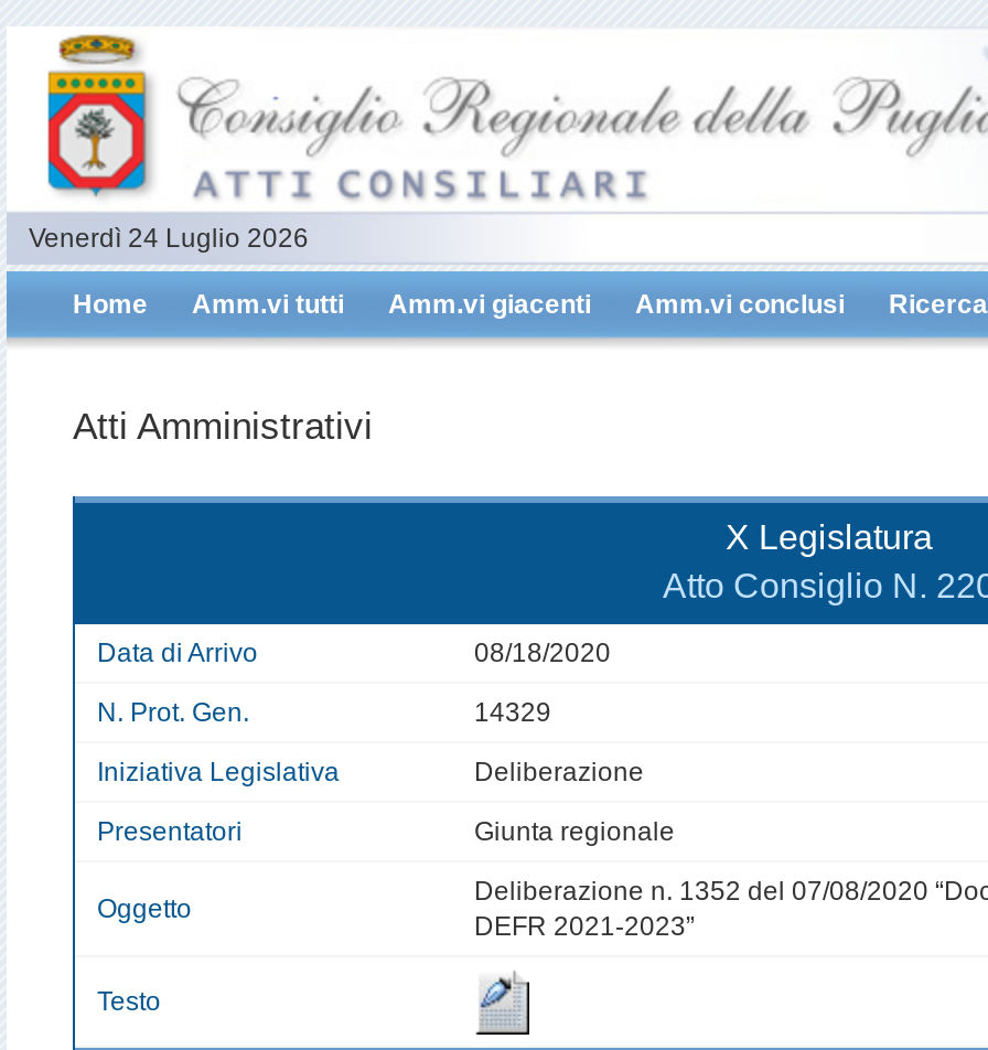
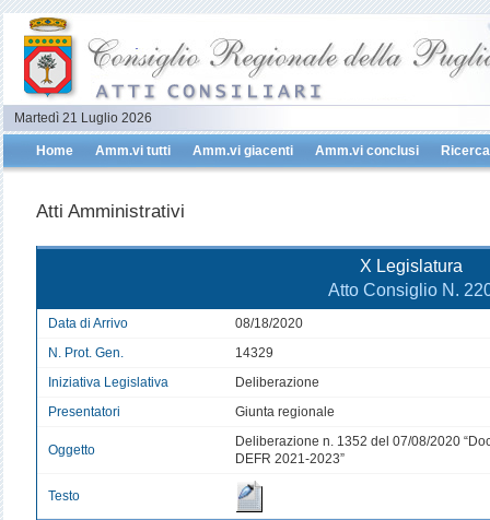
- Venerdì 24 Luglio 2026
+ Martedì 21 Luglio 2026
